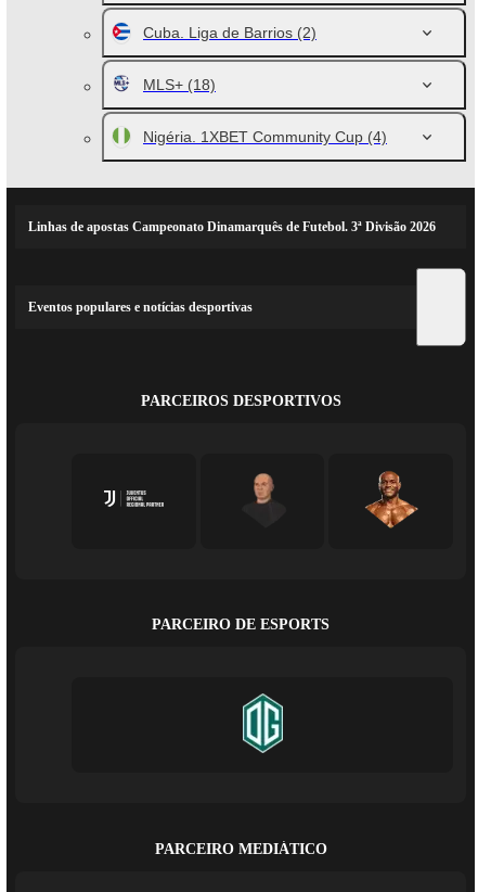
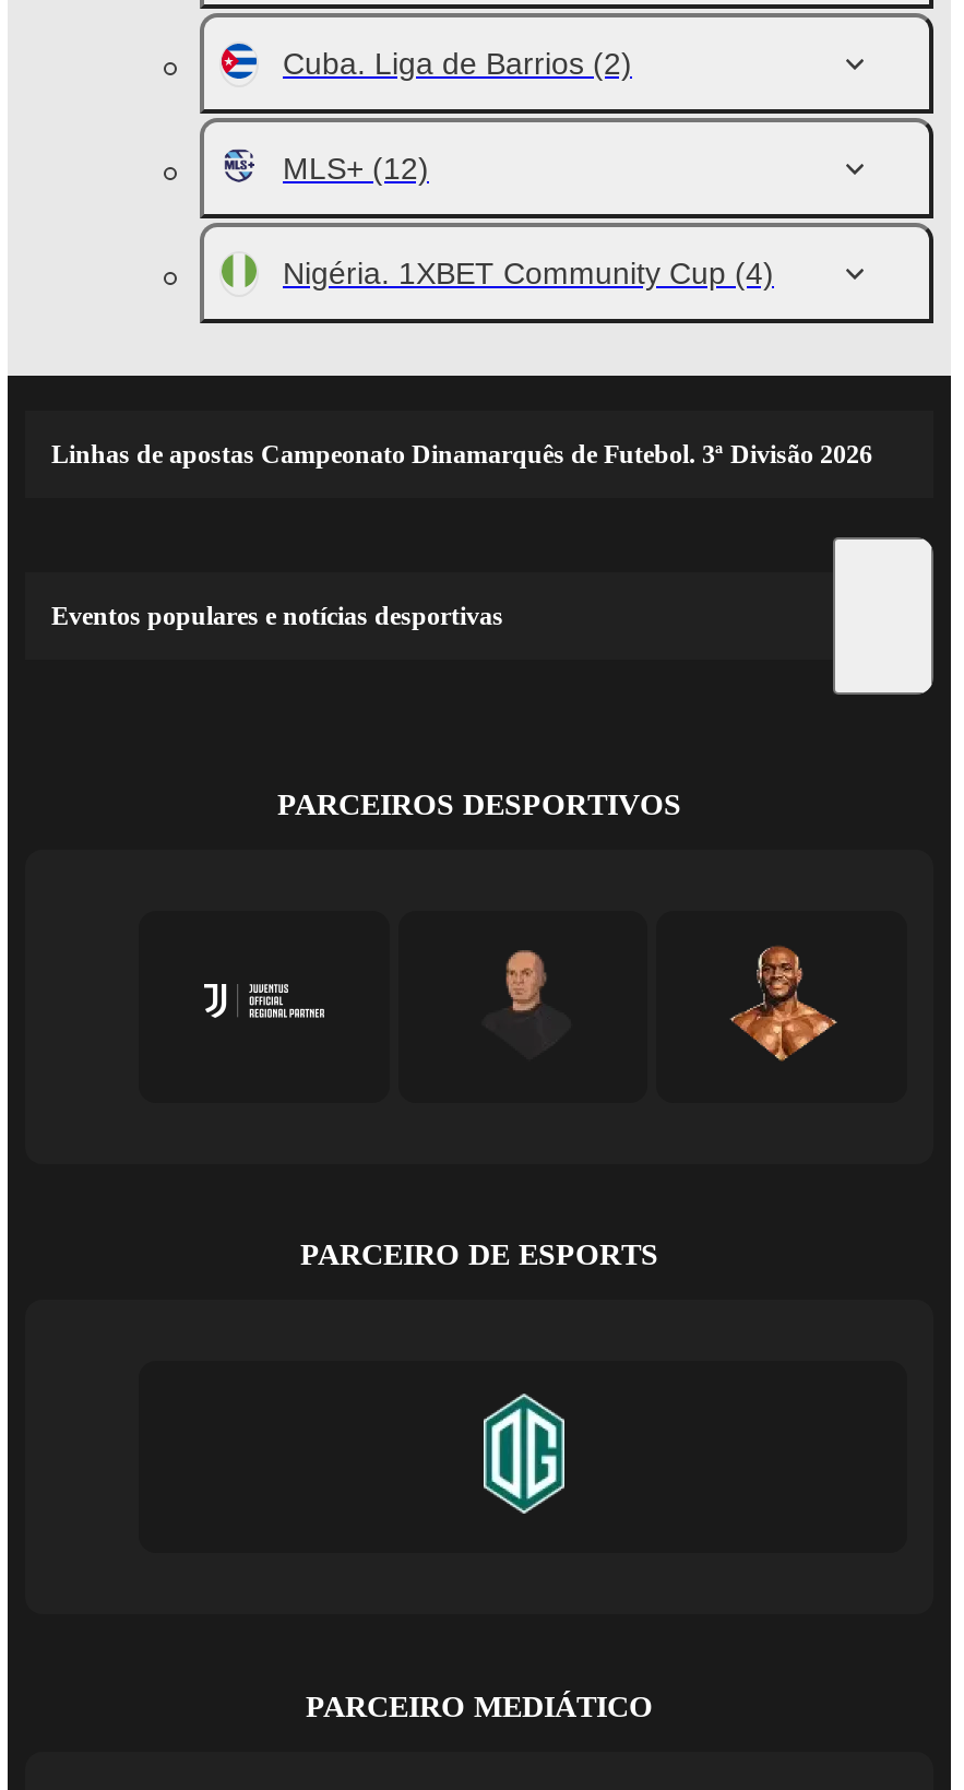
- MLS+ (18)
+ MLS+ (12)
